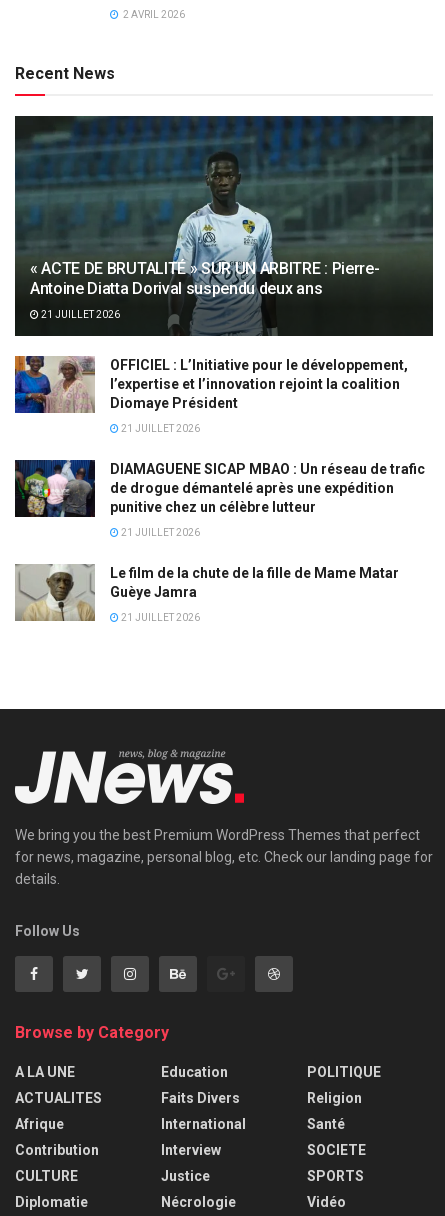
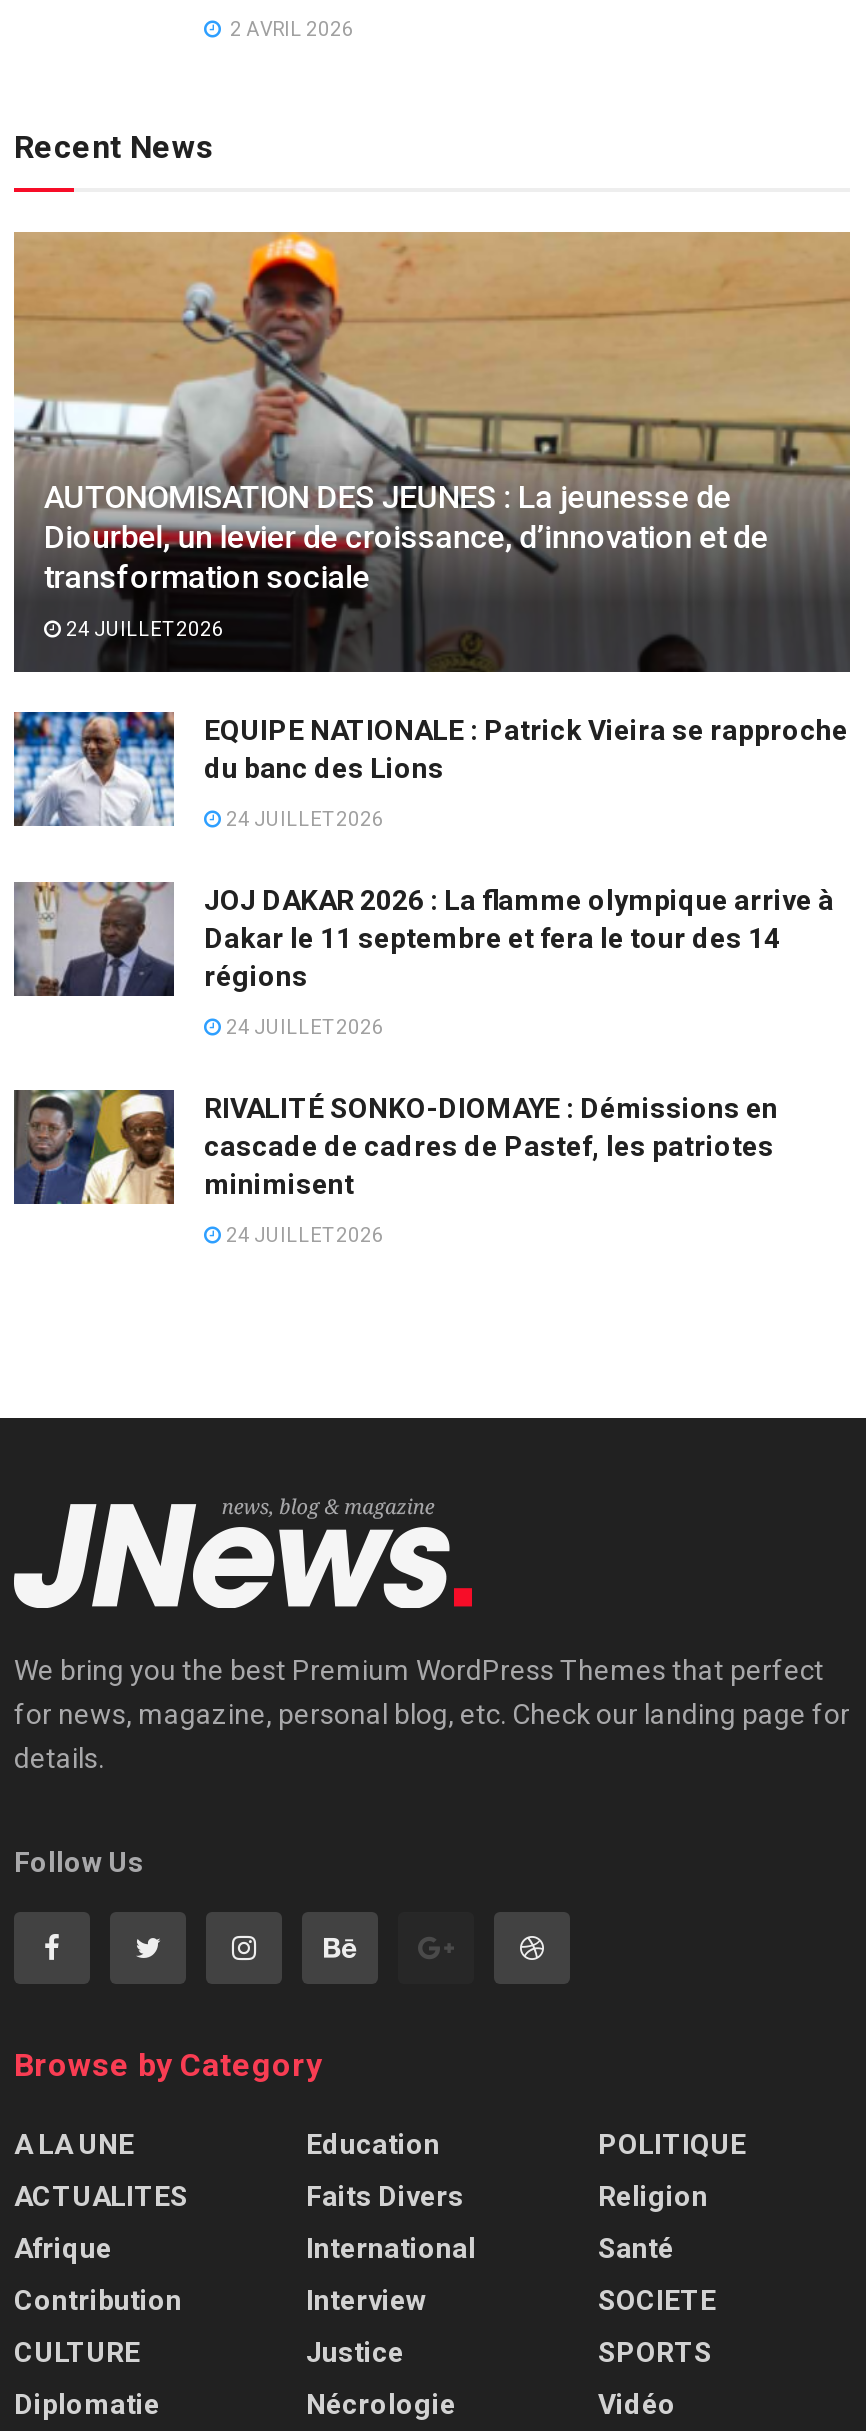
- [image]
- « ACTE DE BRUTALITÉ » SUR UN ARBITRE : Pierre-
- Antoine Diatta Dorival suspendu deux ans
+ [image]
+ AUTONOMISATION DES JEUNES : La jeunesse de
+ Diourbel, un levier de croissance, d’innovation et de
+ transformation sociale

- 21 JUILLET 2026
+ 24 JUILLET 2026

- [image]
- OFFICIEL : L’Initiative pour le développement,
- l’expertise et l’innovation rejoint la coalition
- Diomaye Président
+ [image]
+ EQUIPE NATIONALE : Patrick Vieira se rapproche
+ du banc des Lions

- 21 JUILLET 2026
+ 24 JUILLET 2026

- [image]
- DIAMAGUENE SICAP MBAO : Un réseau de trafic
- de drogue démantelé après une expédition
- punitive chez un célèbre lutteur
+ [image]
+ JOJ DAKAR 2026 : La flamme olympique arrive à
+ Dakar le 11 septembre et fera le tour des 14
+ régions

- 21 JUILLET 2026
+ 24 JUILLET 2026

- [image]
- Le film de la chute de la fille de Mame Matar
- Guèye Jamra
+ [image]
+ RIVALITÉ SONKO-DIOMAYE : Démissions en
+ cascade de cadres de Pastef, les patriotes
+ minimisent

- 21 JUILLET 2026
+ 24 JUILLET 2026
